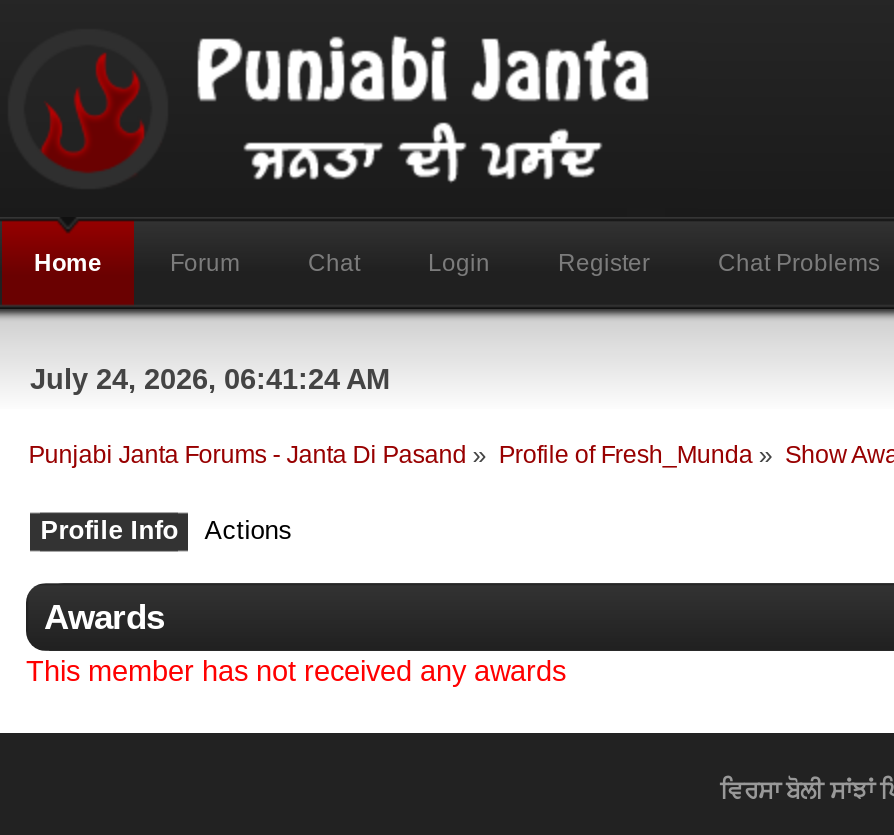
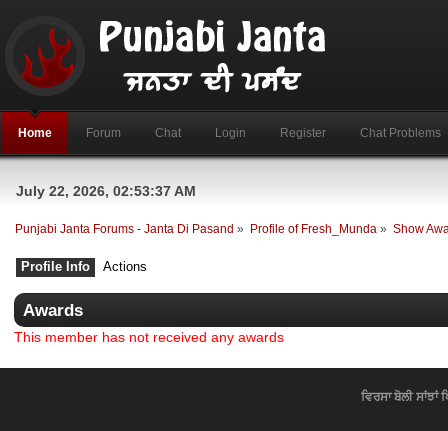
- July 24, 2026, 06:41:24 AM
+ July 22, 2026, 02:53:37 AM
